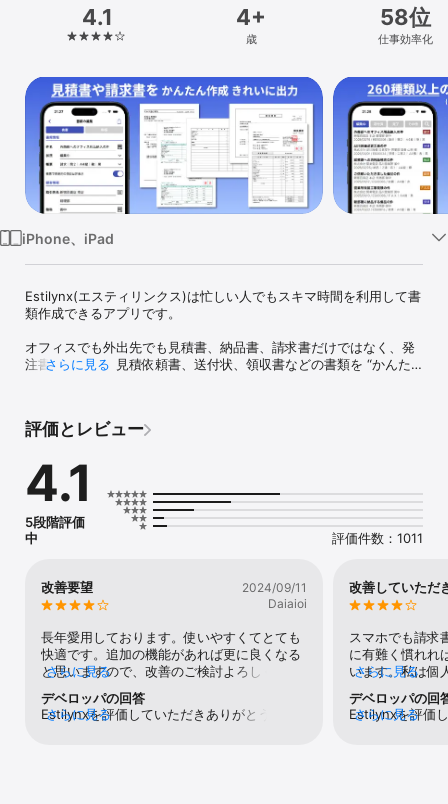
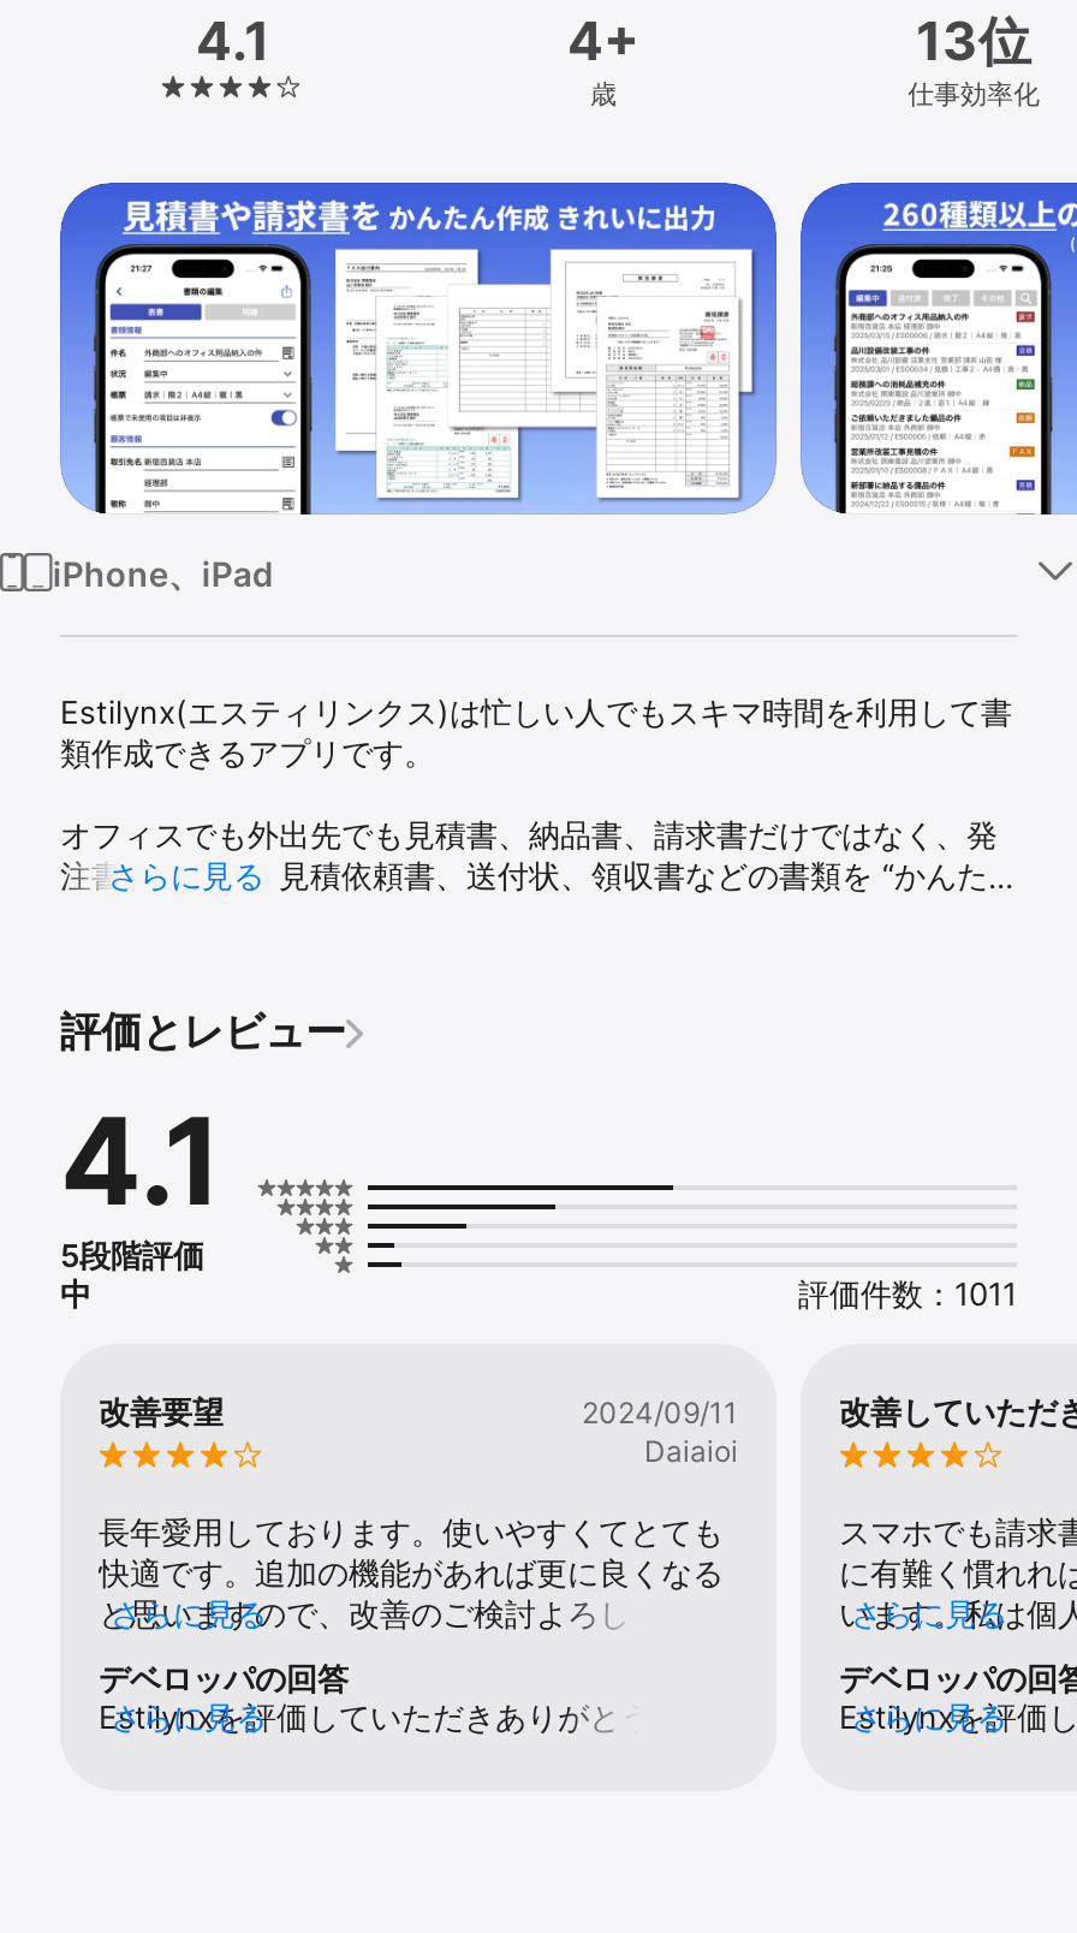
- 58位
+ 13位
